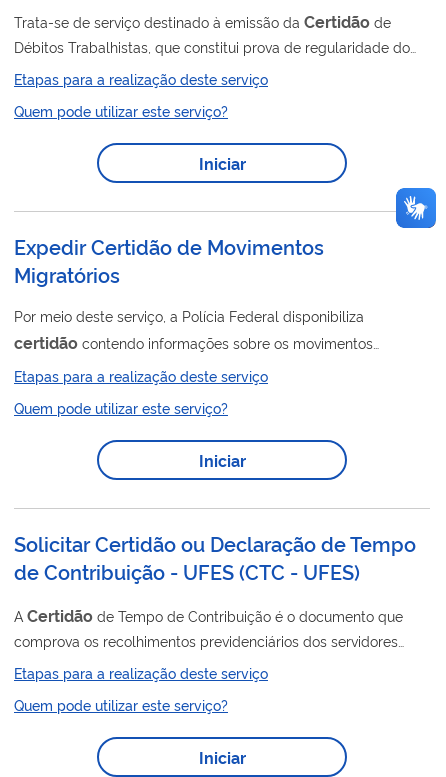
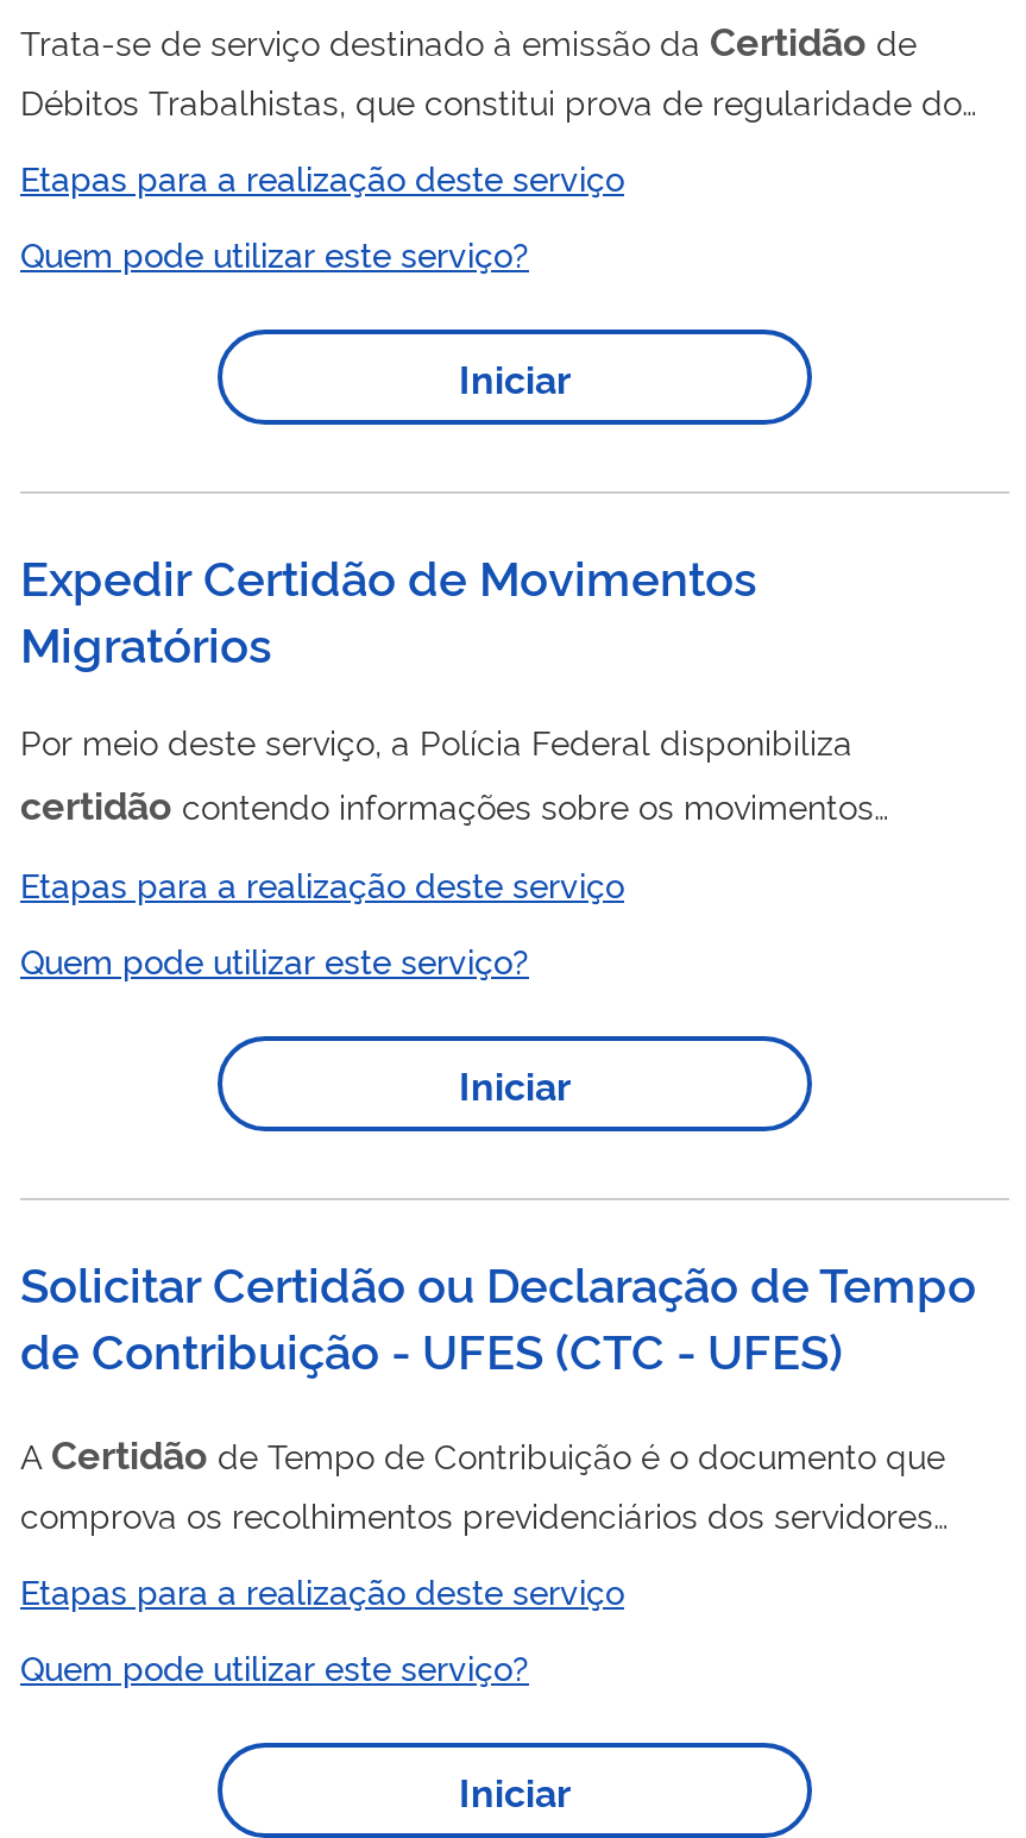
- [image]
